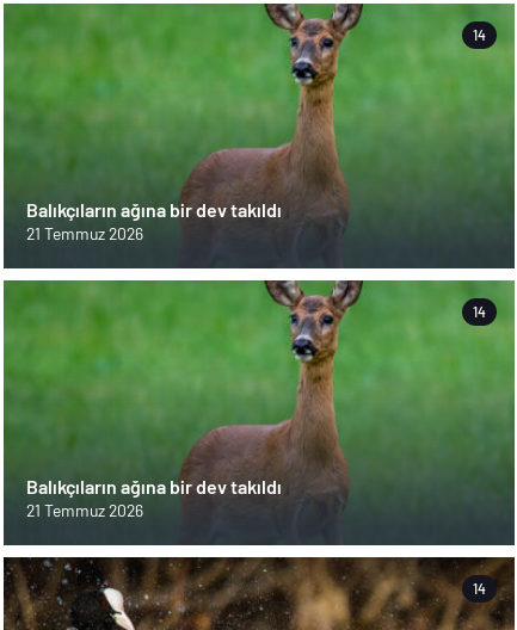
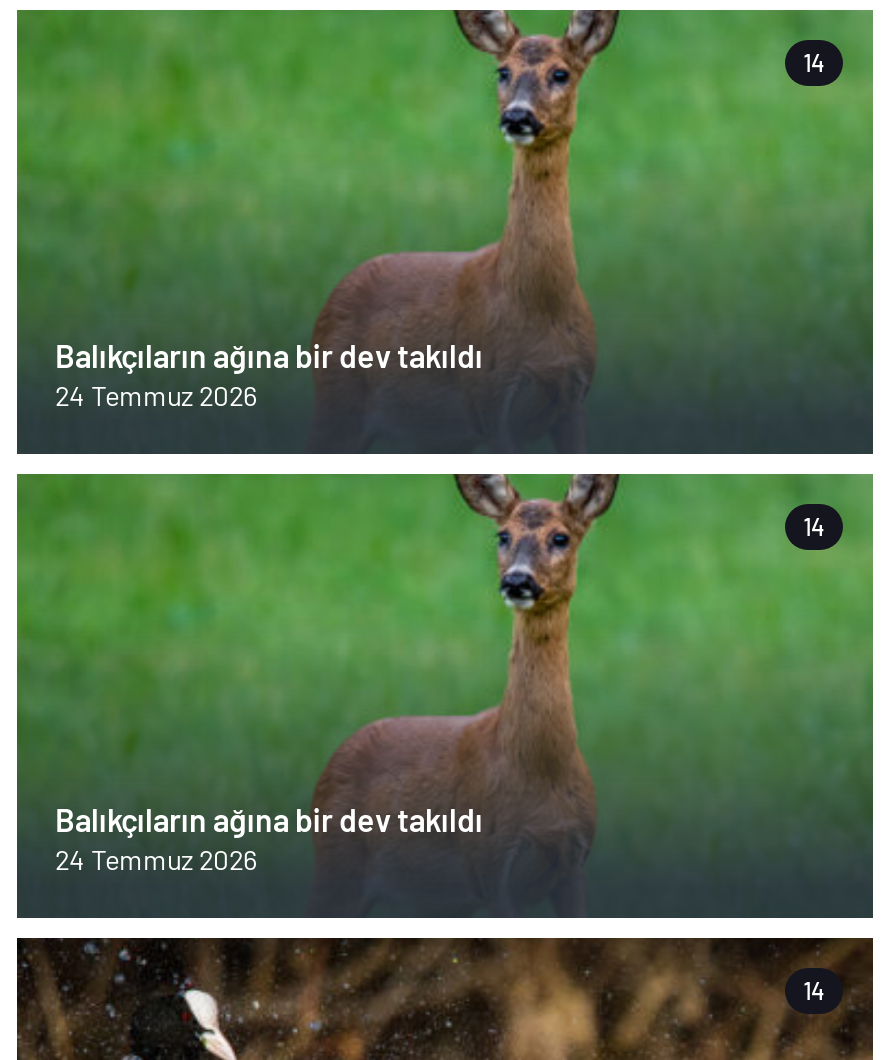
- 21 Temmuz 2026
+ 24 Temmuz 2026

- 21 Temmuz 2026
+ 24 Temmuz 2026
